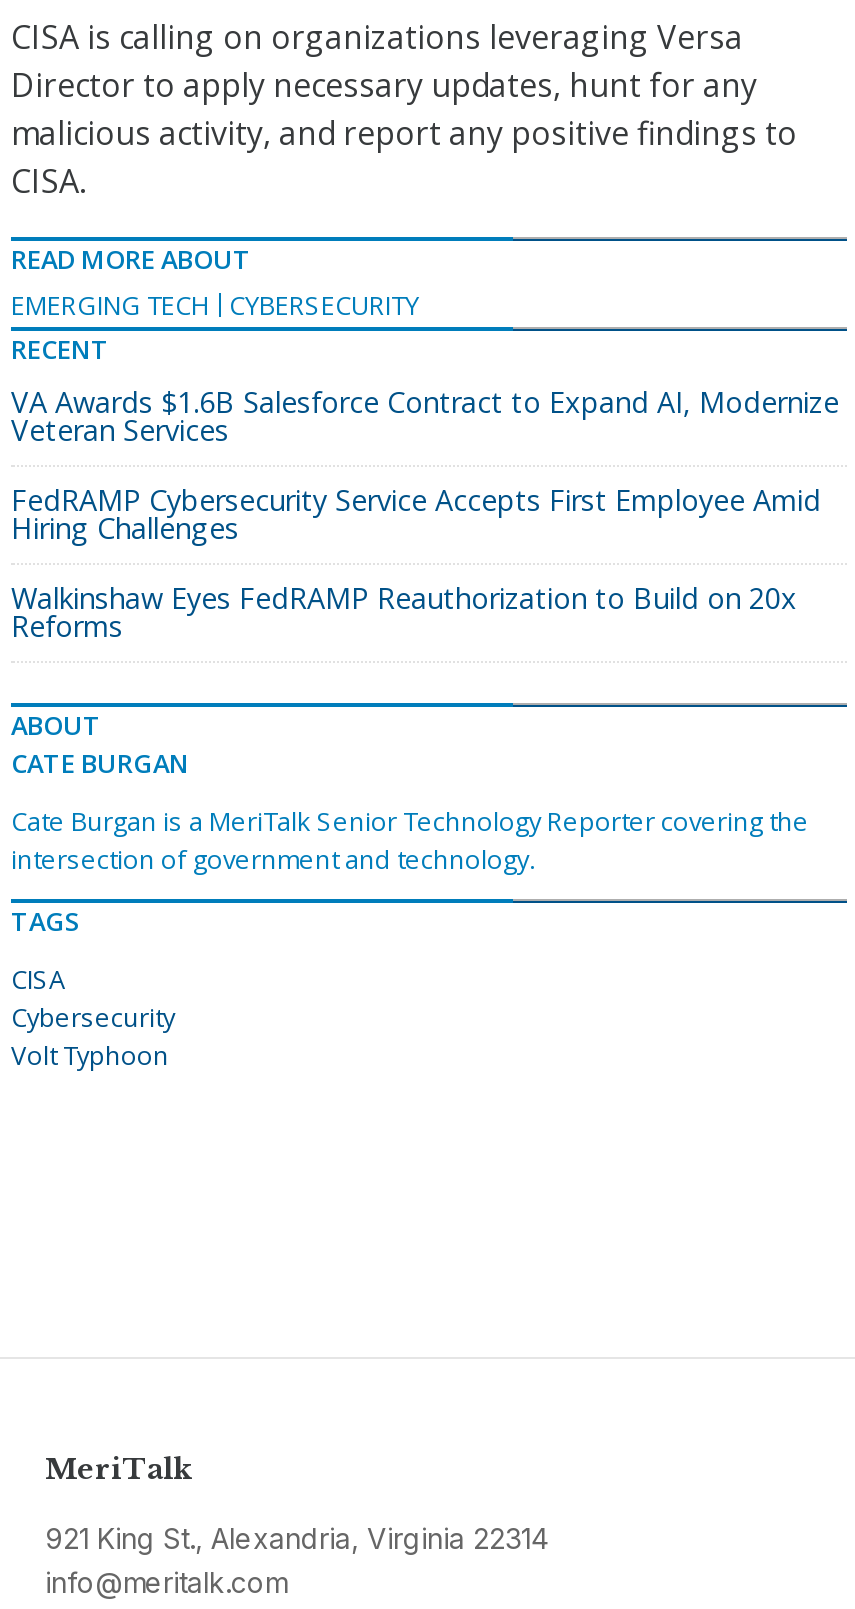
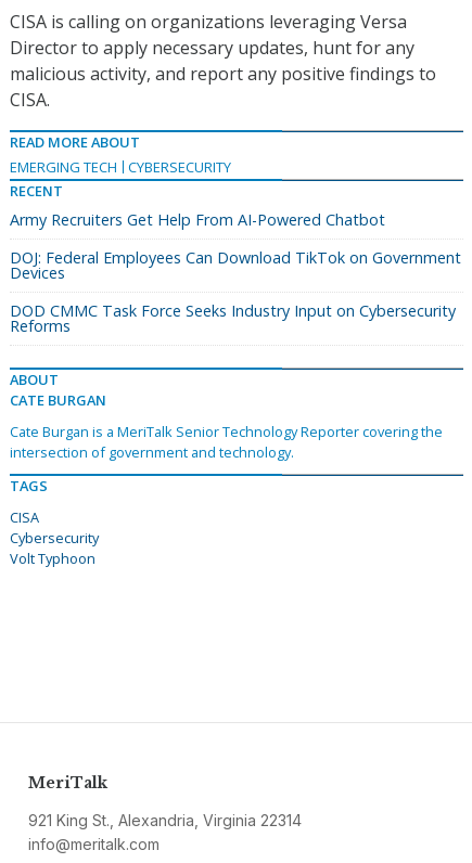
- VA Awards $1.6B Salesforce Contract to Expand AI, Modernize
- Veteran Services
+ Army Recruiters Get Help From AI-Powered Chatbot

- FedRAMP Cybersecurity Service Accepts First Employee Amid
- Hiring Challenges
+ DOJ: Federal Employees Can Download TikTok on Government
+ Devices

- Walkinshaw Eyes FedRAMP Reauthorization to Build on 20x
+ DOD CMMC Task Force Seeks Industry Input on Cybersecurity
